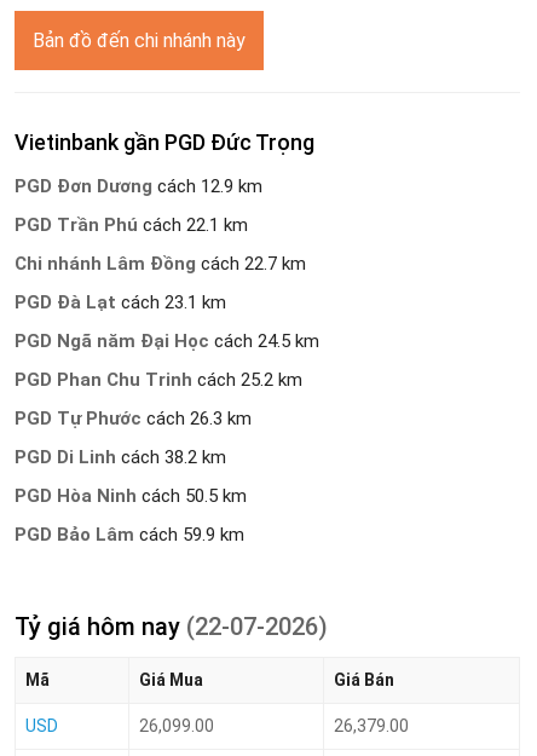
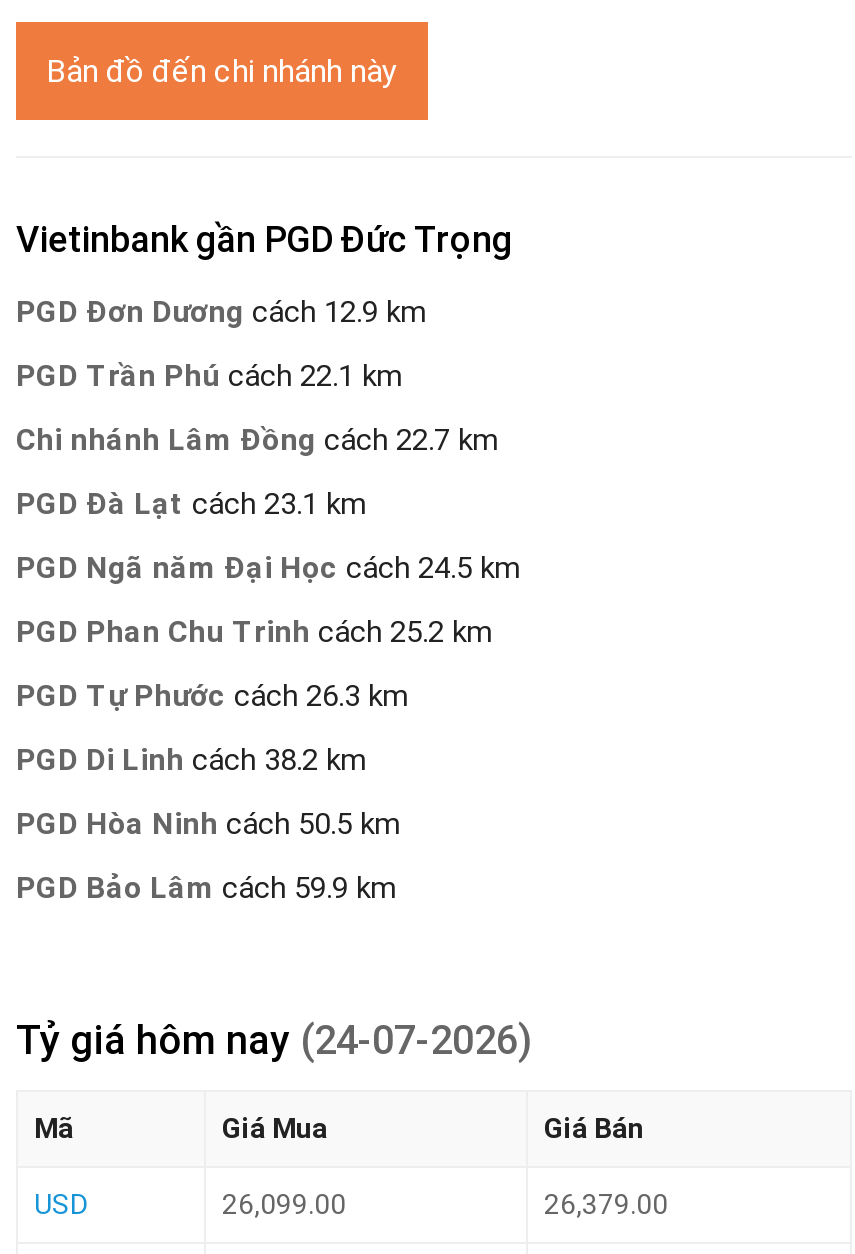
- Tỷ giá hôm nay (22-07-2026)
+ Tỷ giá hôm nay (24-07-2026)
